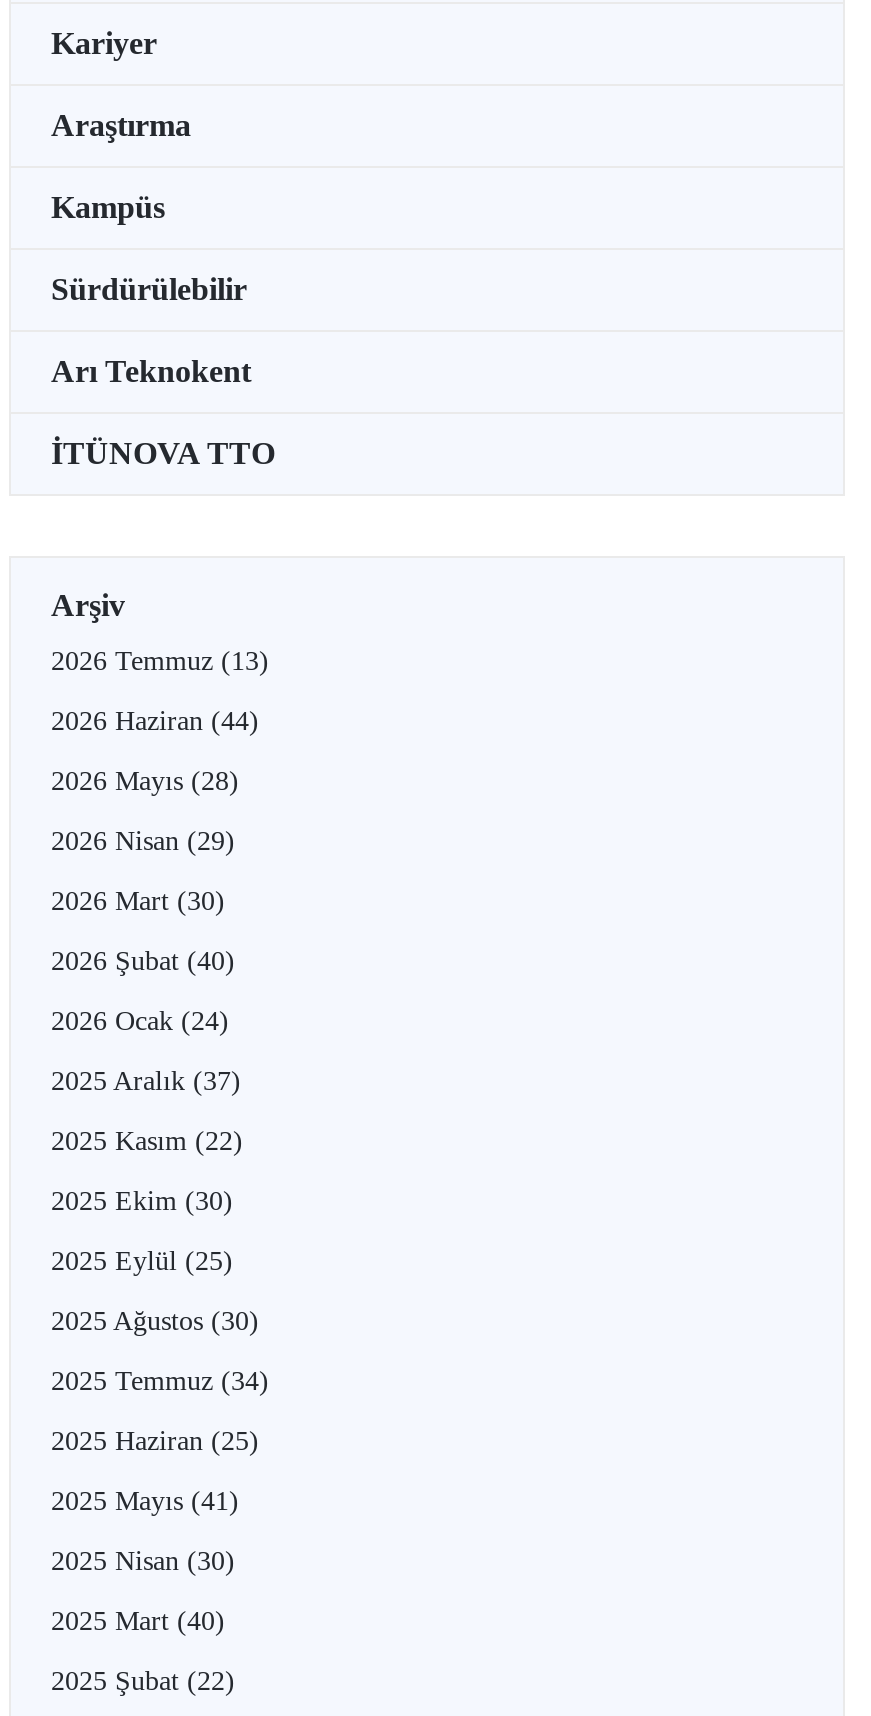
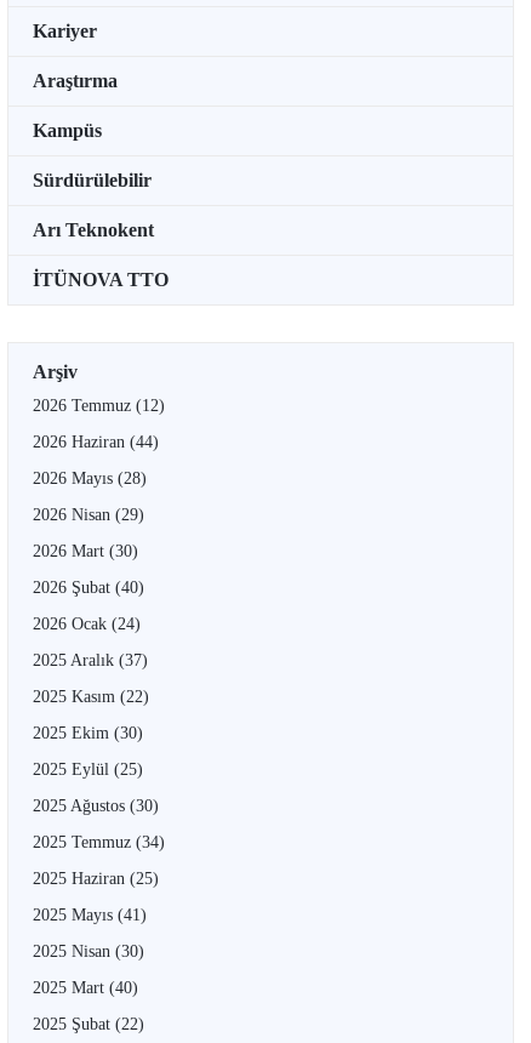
- 2026 Temmuz (13)
+ 2026 Temmuz (12)
